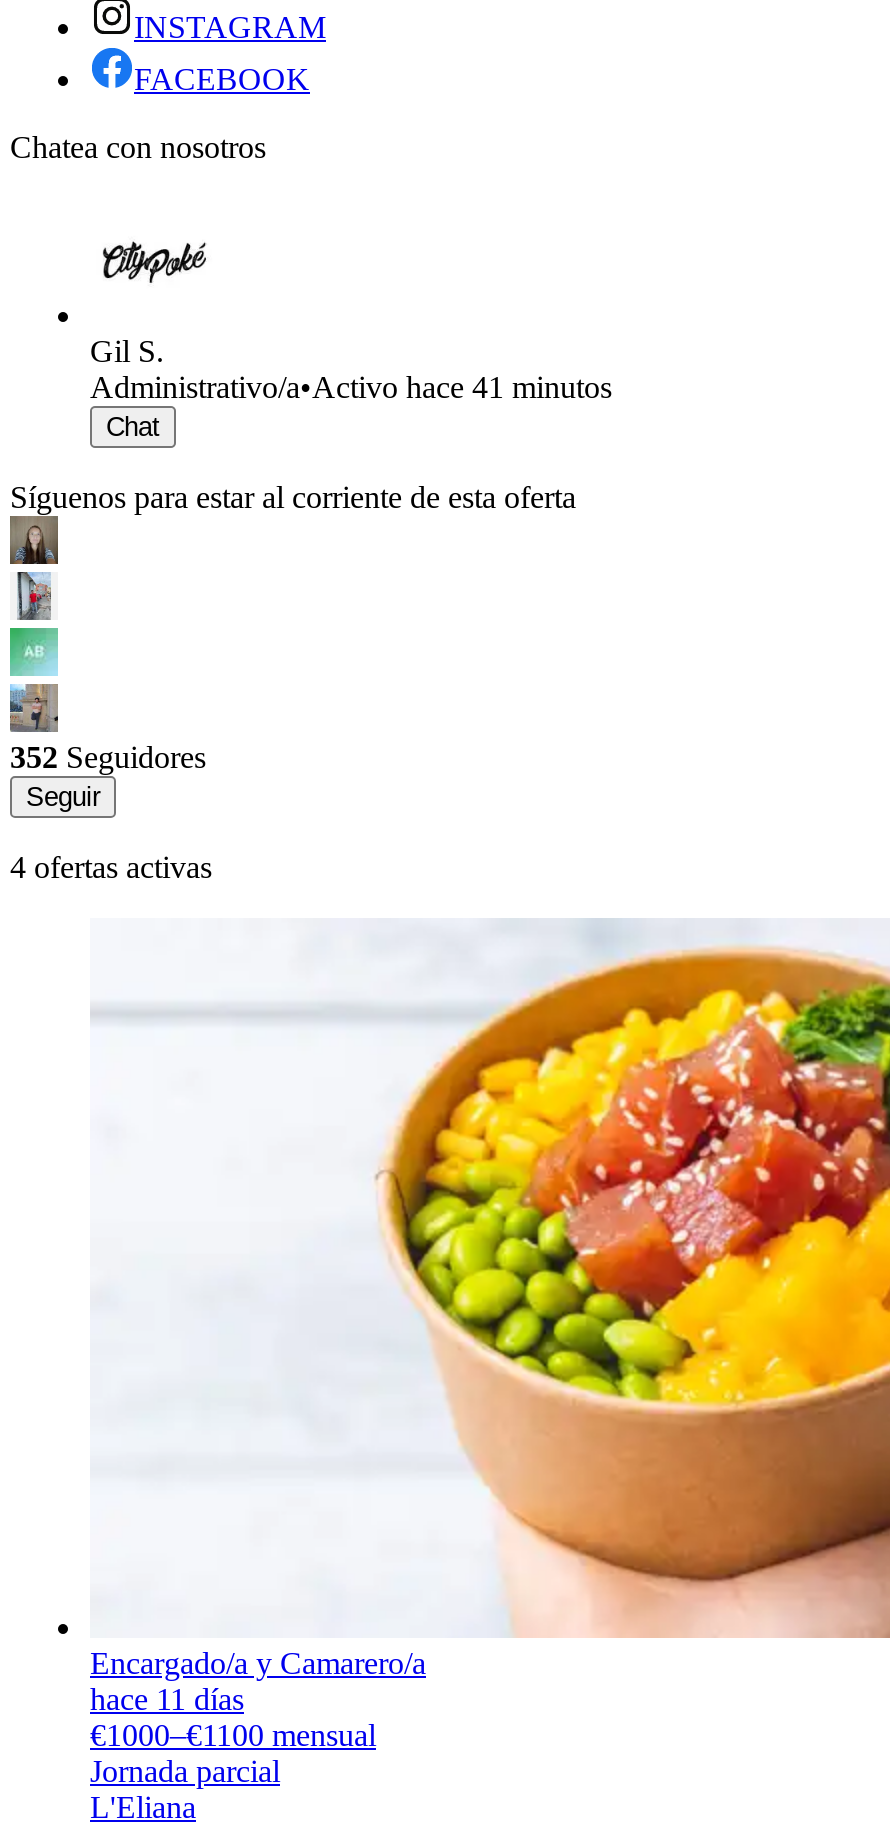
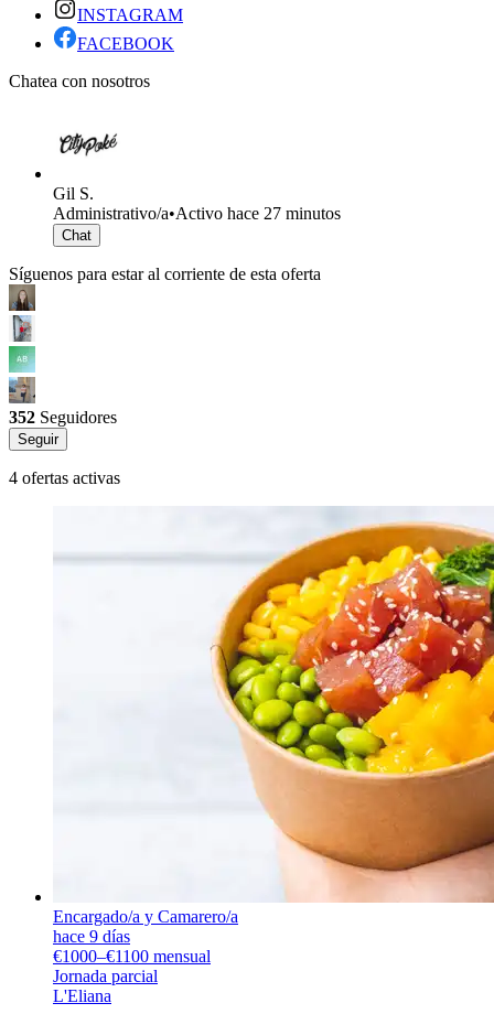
- Administrativo/a•Activo hace 41 minutos
+ Administrativo/a•Activo hace 27 minutos

- hace 11 días
+ hace 9 días
